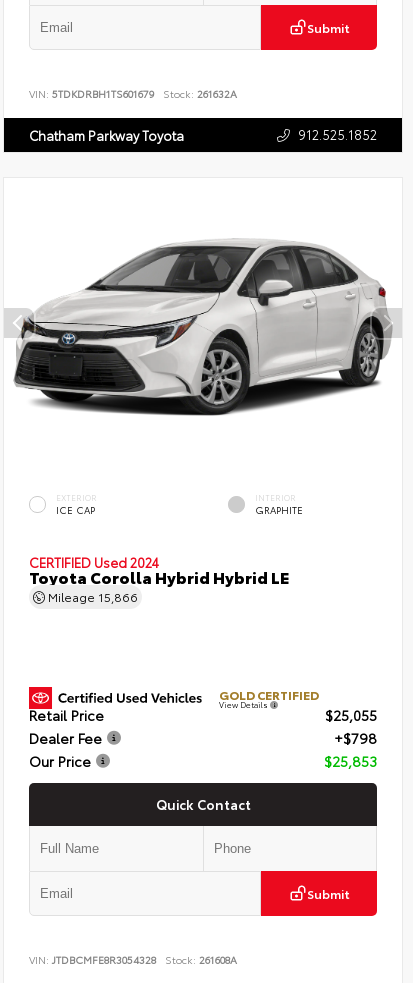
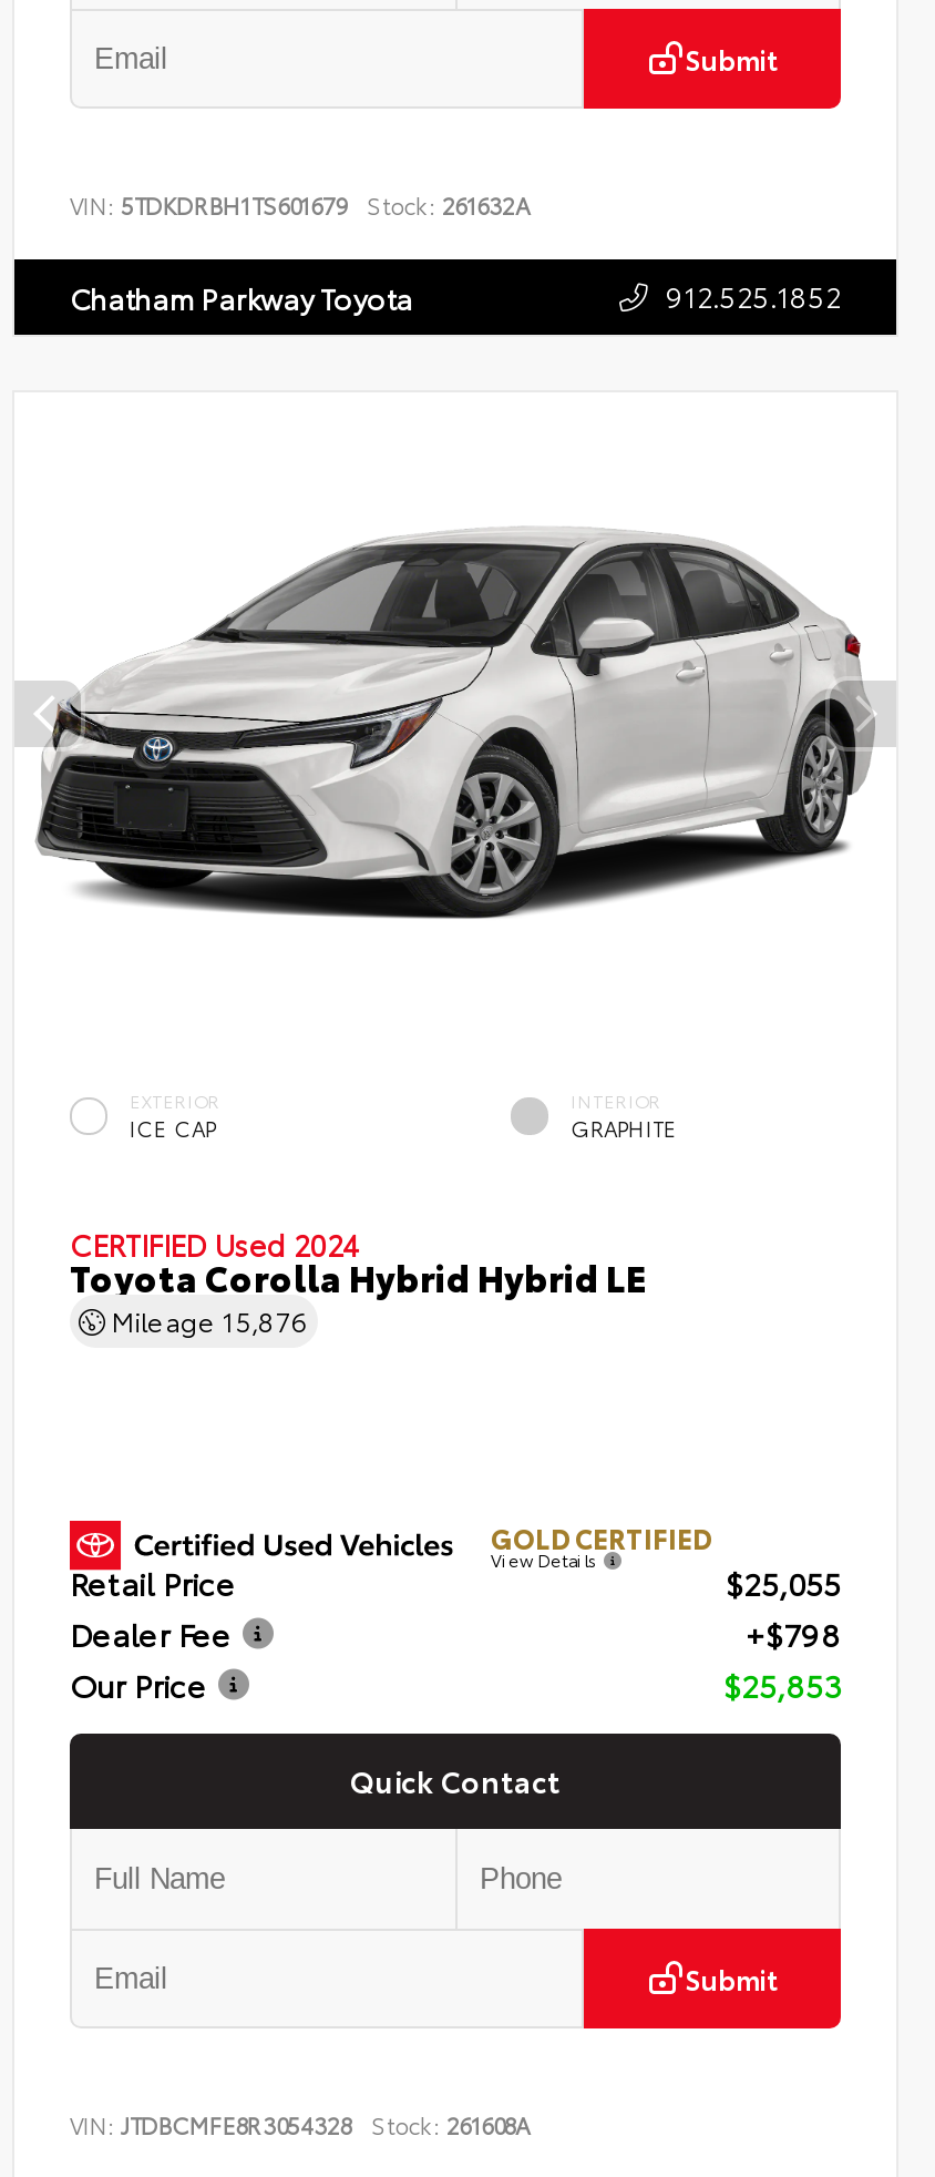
- Mileage 15,866
+ Mileage 15,876
